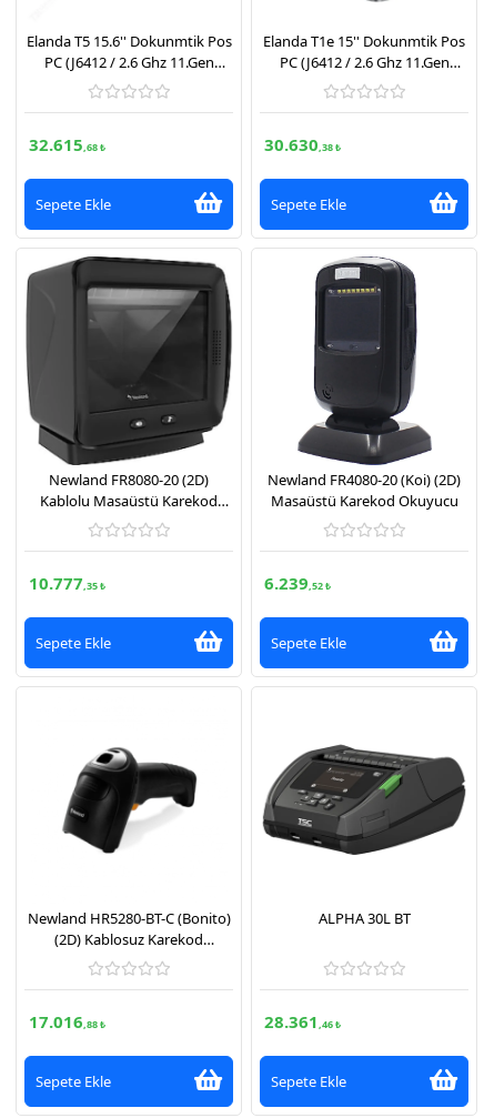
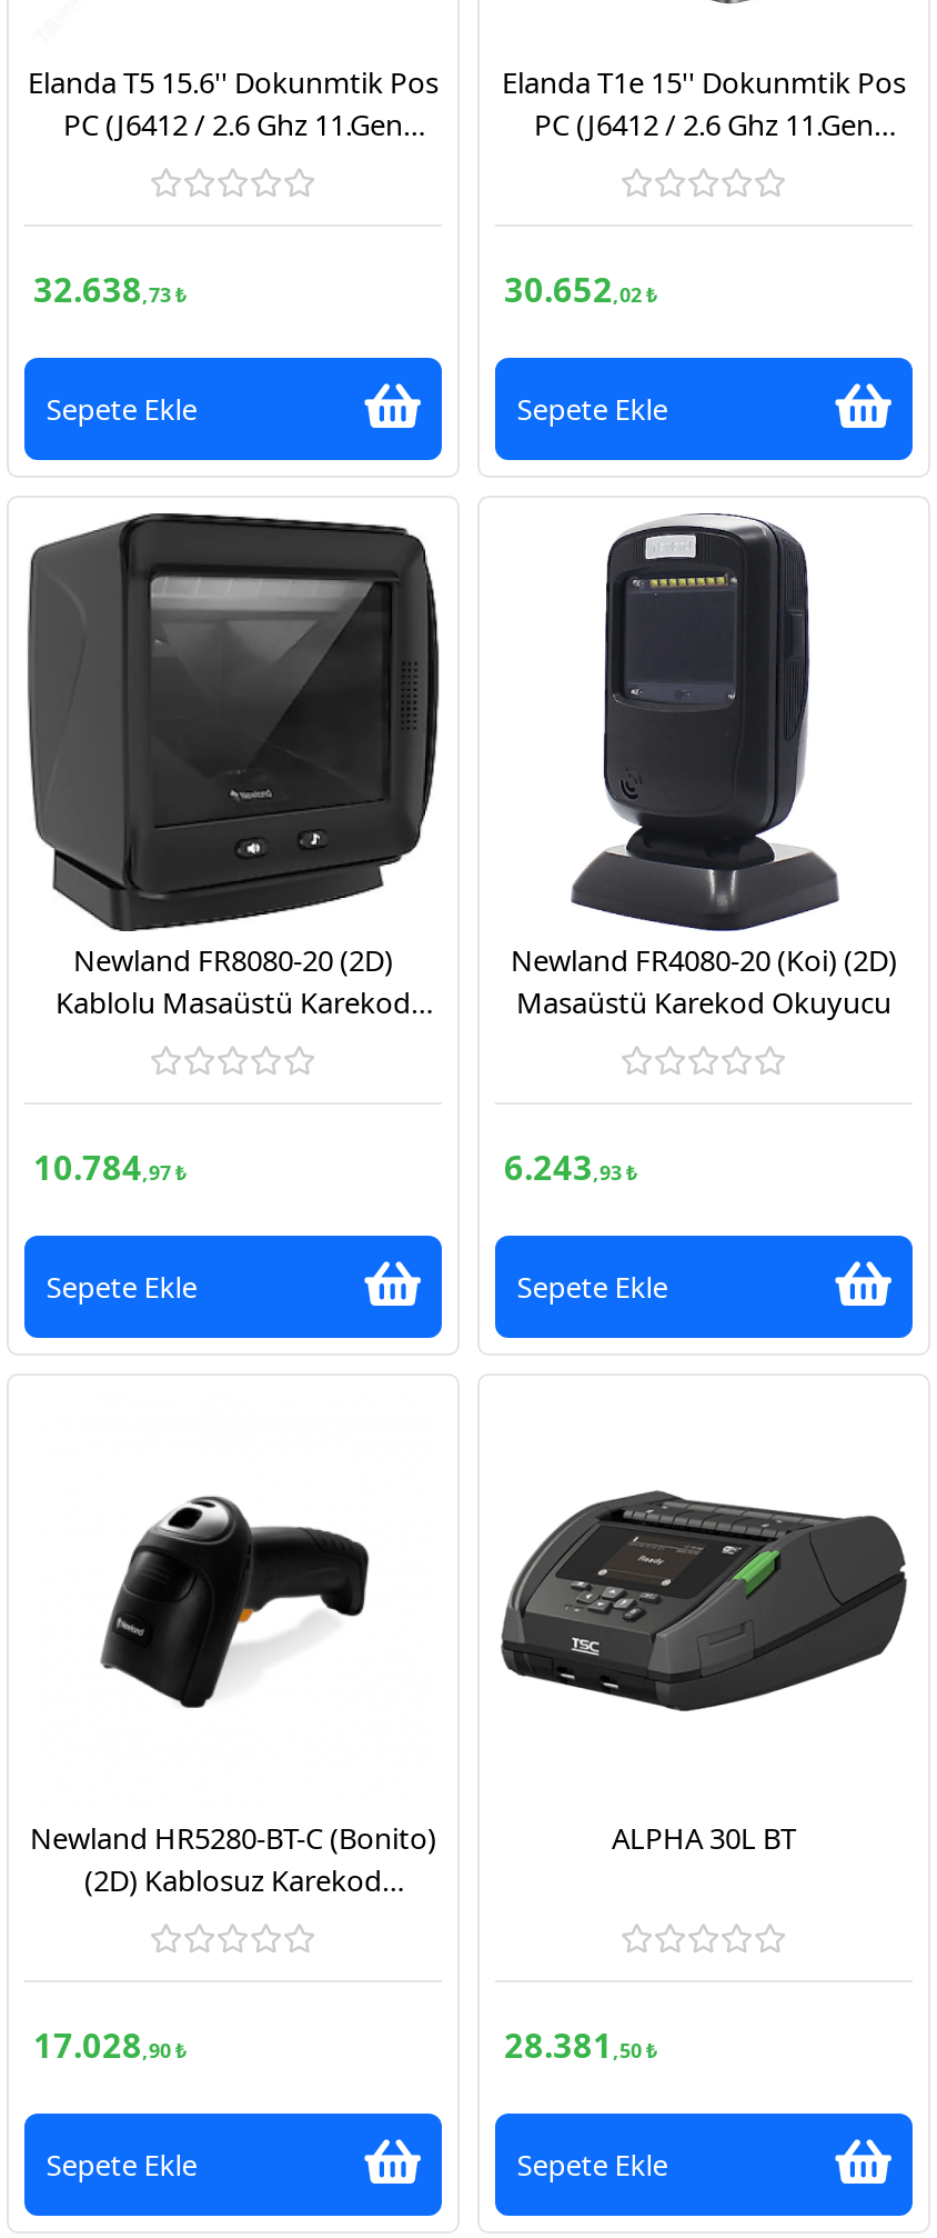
- 32.615,68 ₺
+ 32.638,73 ₺

- 30.630,38 ₺
+ 30.652,02 ₺

- 10.777,35 ₺
+ 10.784,97 ₺

- 6.239,52 ₺
+ 6.243,93 ₺

- 17.016,88 ₺
+ 17.028,90 ₺

- 28.361,46 ₺
+ 28.381,50 ₺
